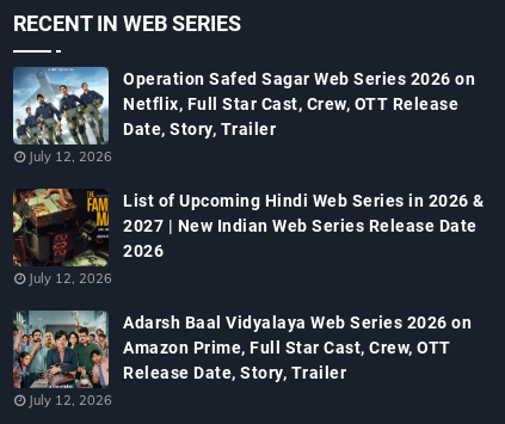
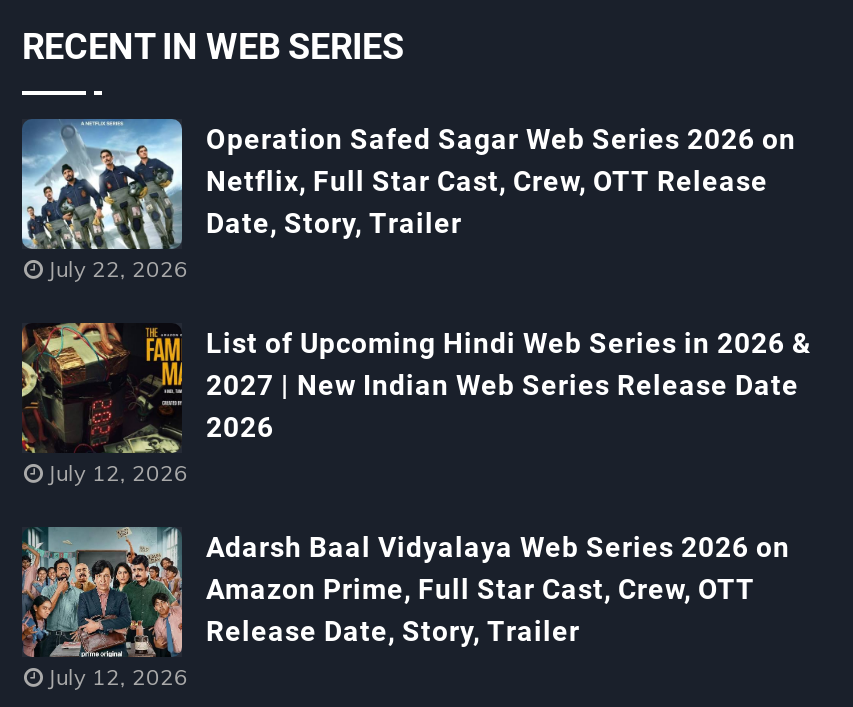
- July 12, 2026
+ July 22, 2026
